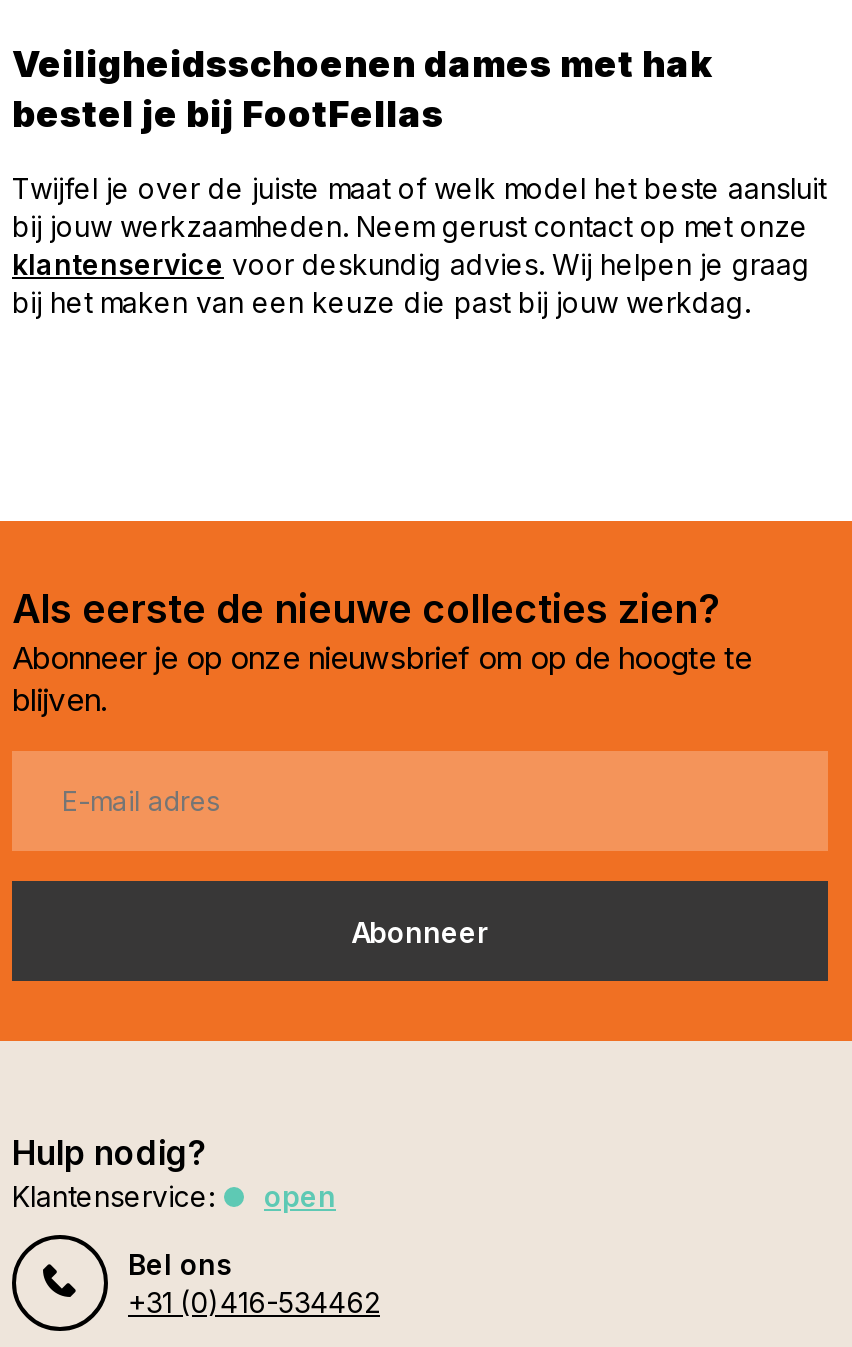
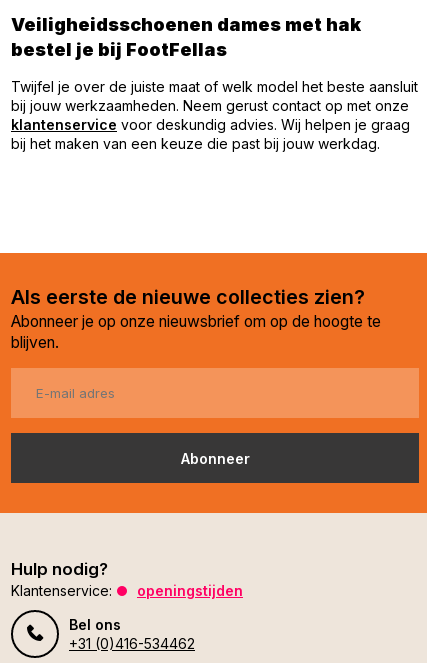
- open
+ openingstijden
